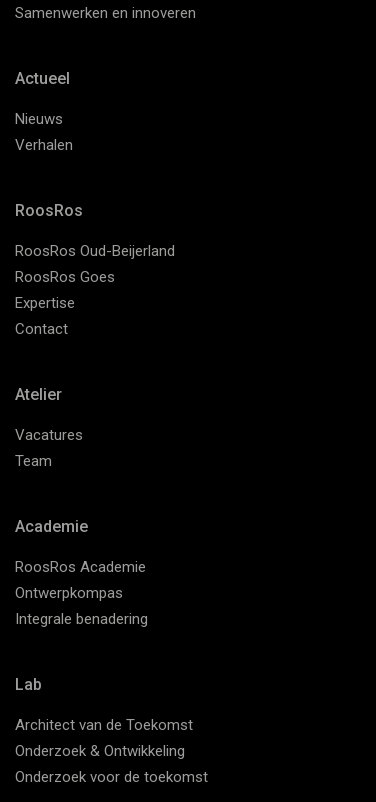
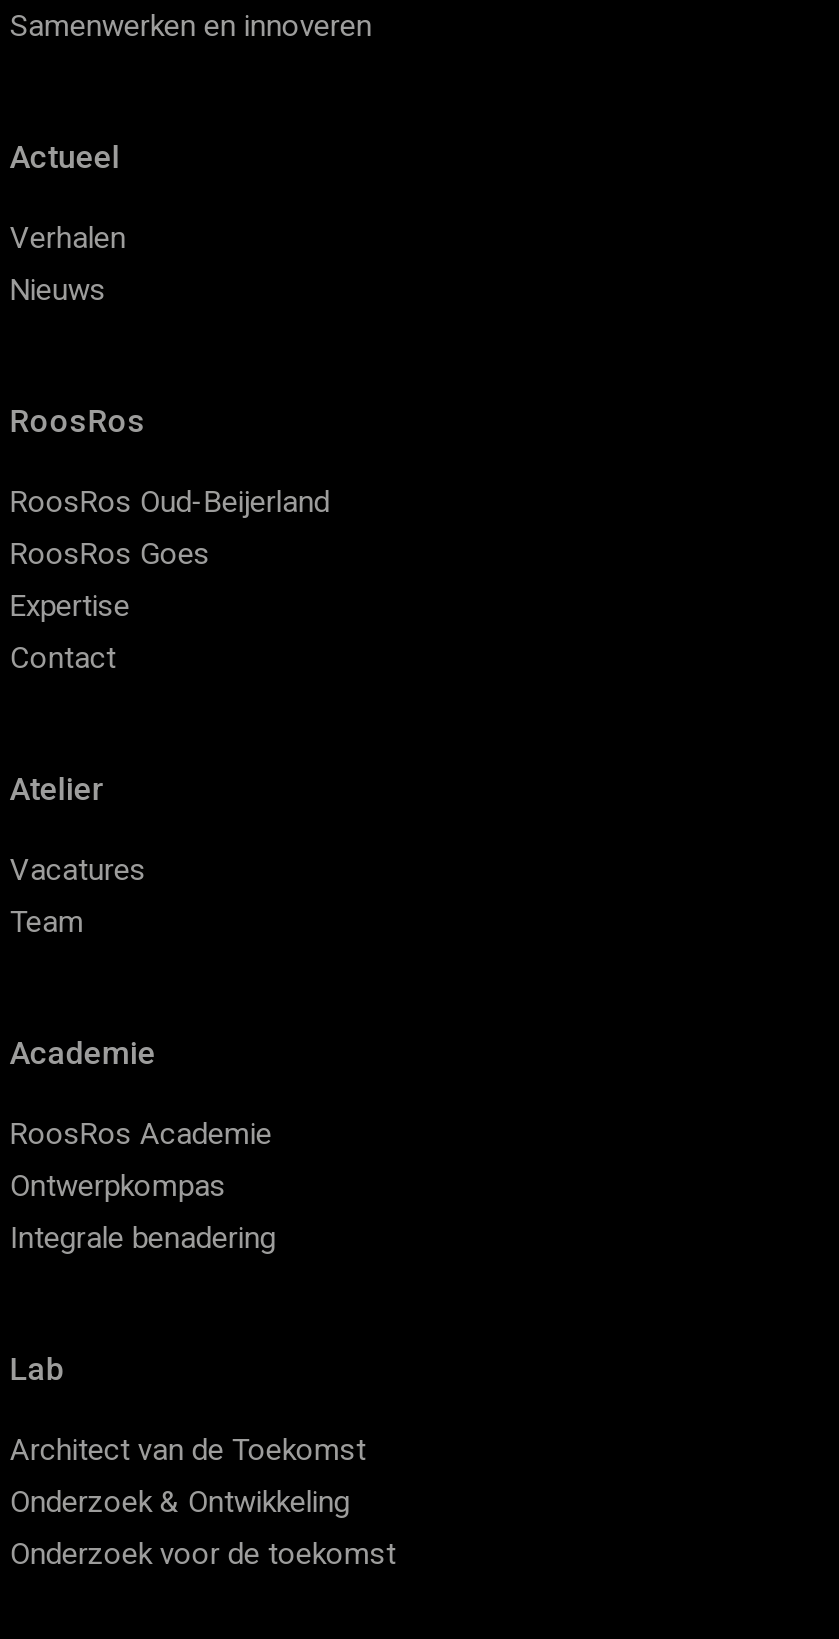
moved down: Nieuws

moved up: Verhalen
